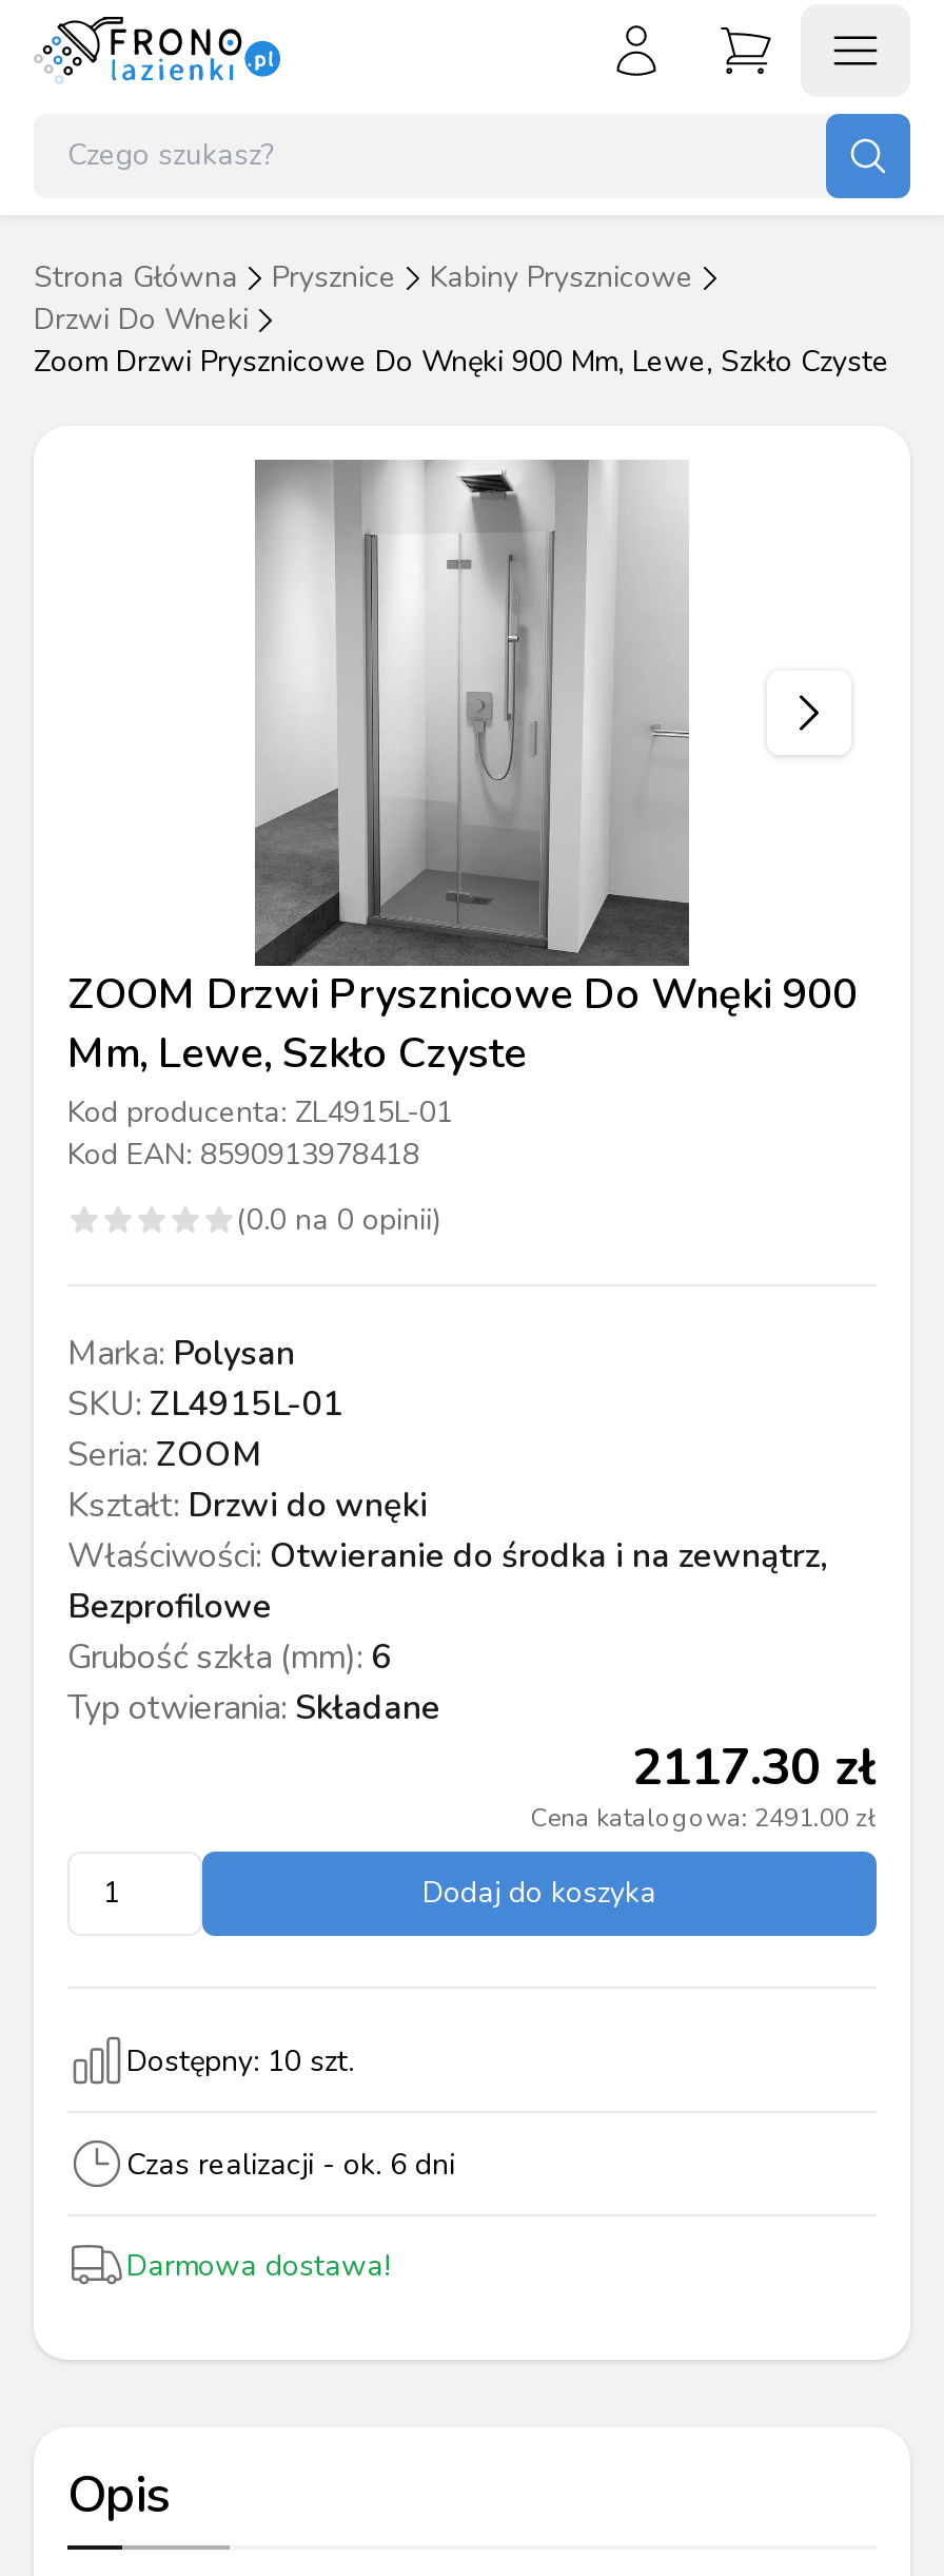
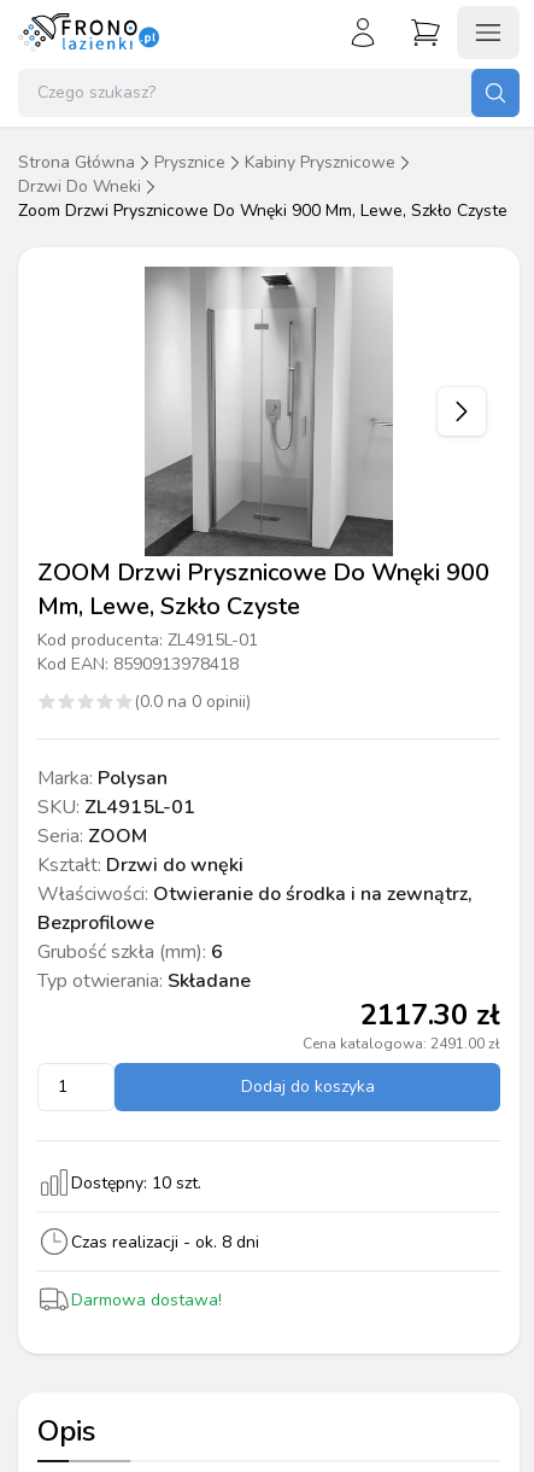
- Czas realizacji - ok. 6 dni
+ Czas realizacji - ok. 8 dni
